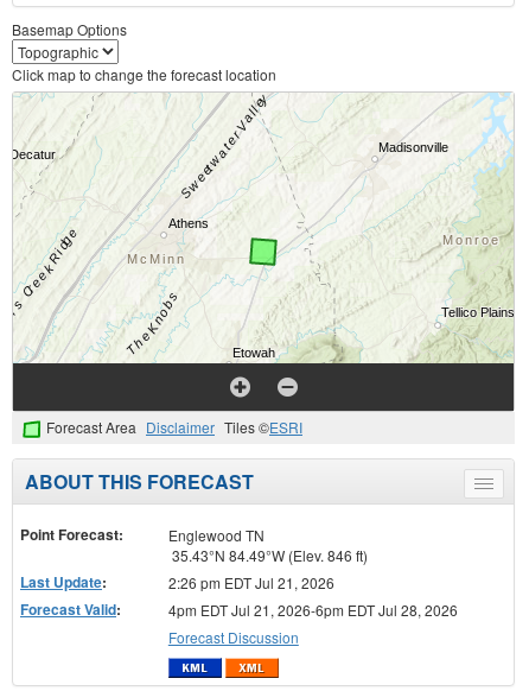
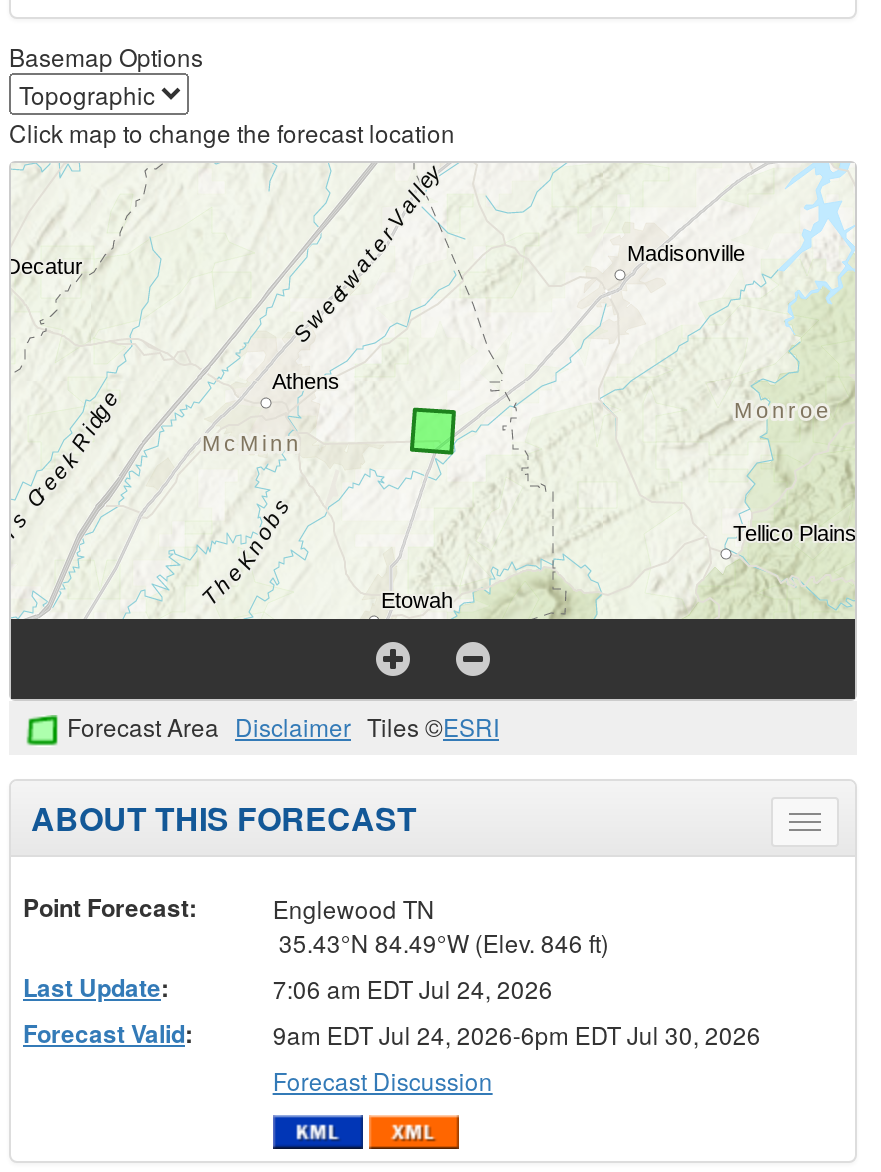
- 2:26 pm EDT Jul 21, 2026
+ 7:06 am EDT Jul 24, 2026

- 4pm EDT Jul 21, 2026-6pm EDT Jul 28, 2026
+ 9am EDT Jul 24, 2026-6pm EDT Jul 30, 2026
